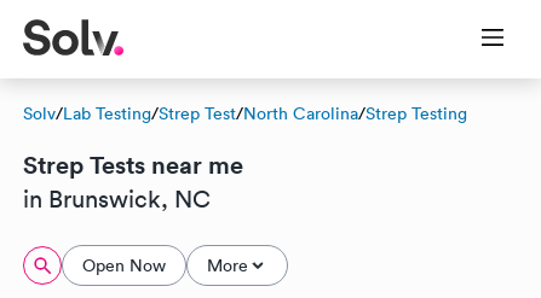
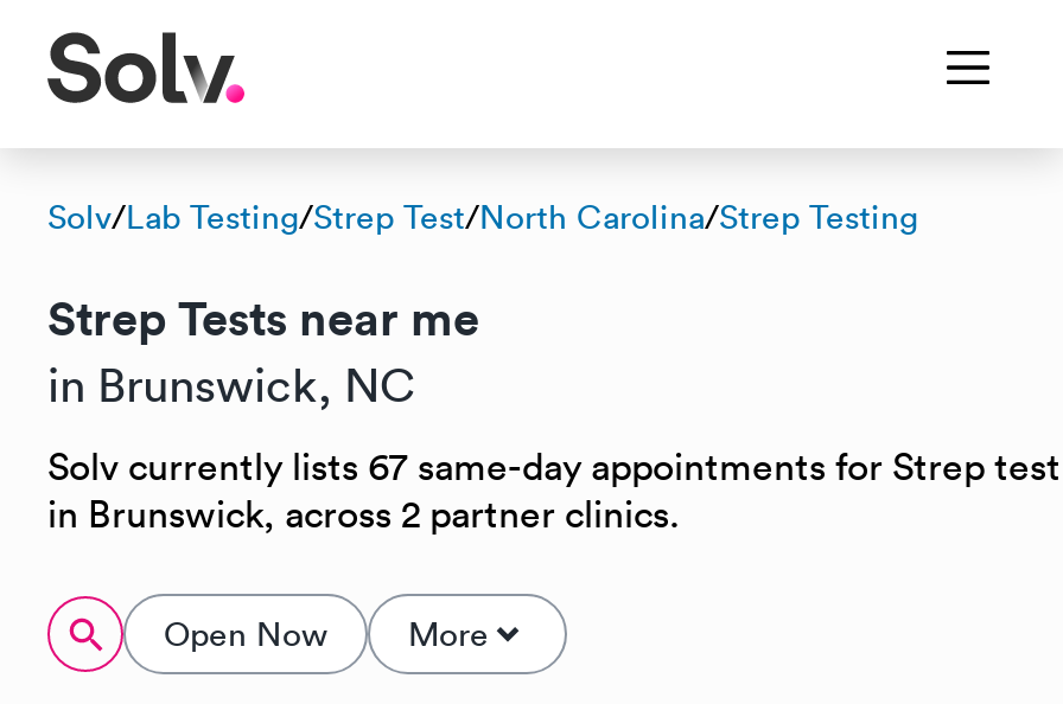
+ Solv currently lists 67 same-day appointments for Strep test
+ in Brunswick, across 2 partner clinics.
